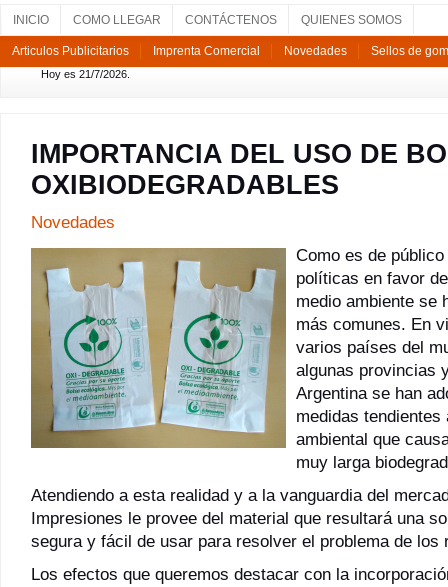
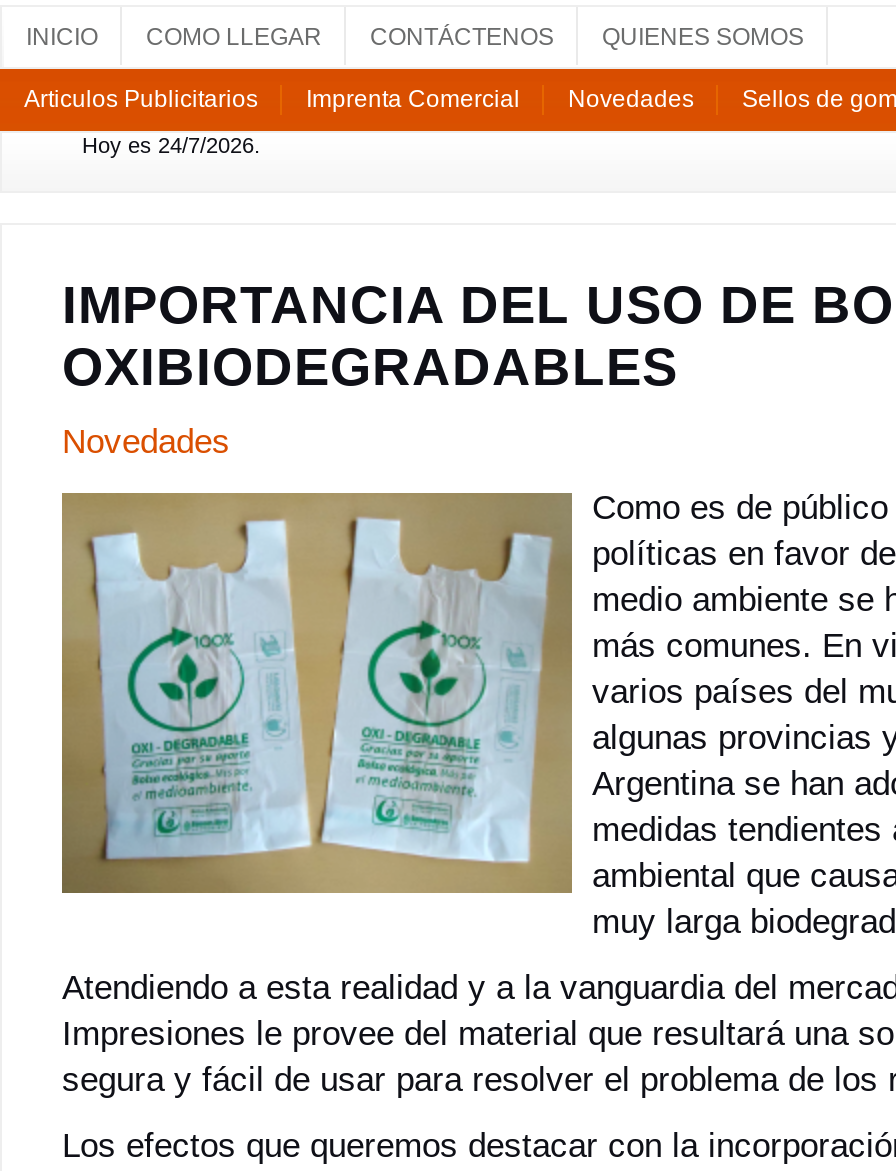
- Hoy es 21/7/2026.
+ Hoy es 24/7/2026.
